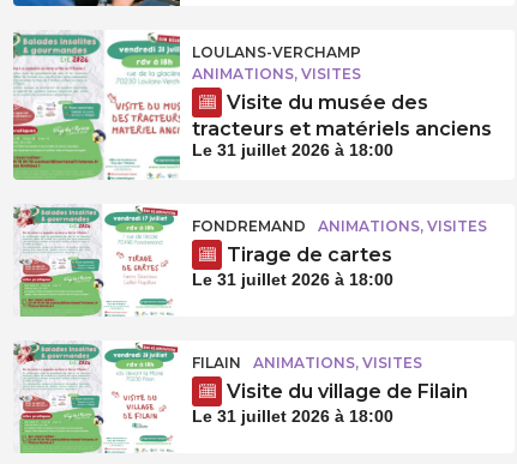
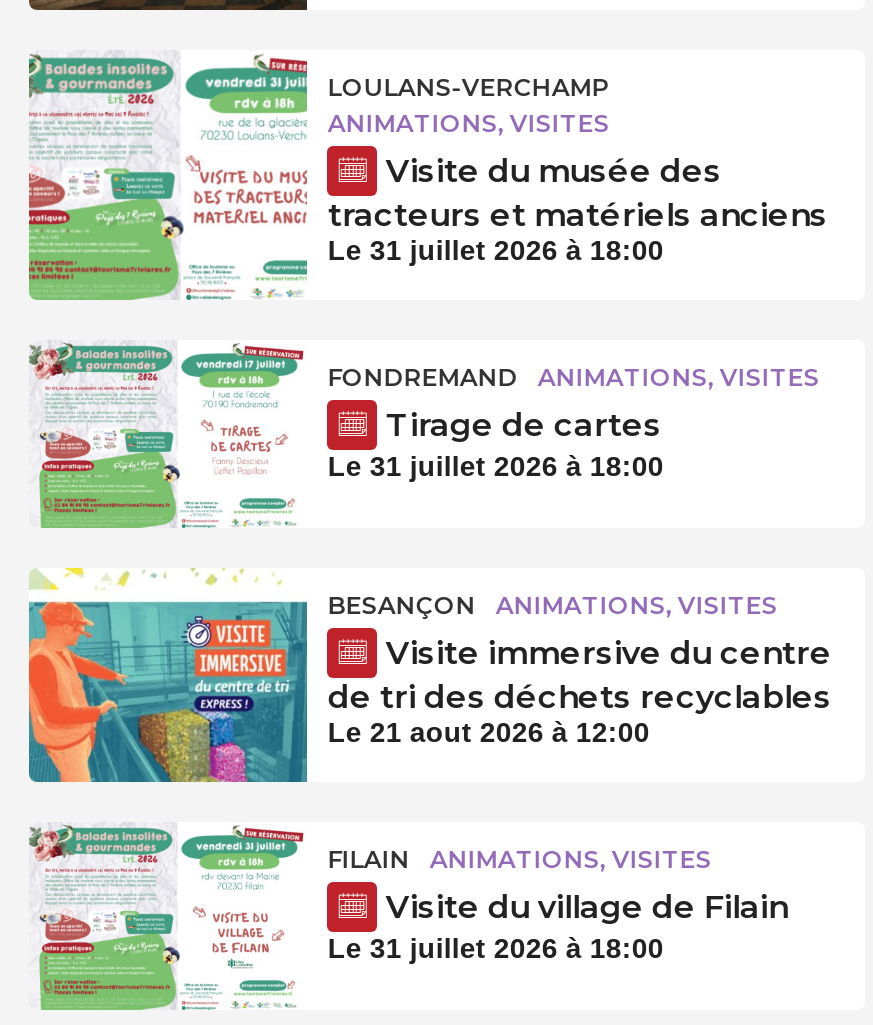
+ [image]
+ BESANÇON
+ ANIMATIONS, VISITES
+ Visite immersive du centre
+ de tri des déchets recyclables
+ Le 21 aout 2026 à 12:00
